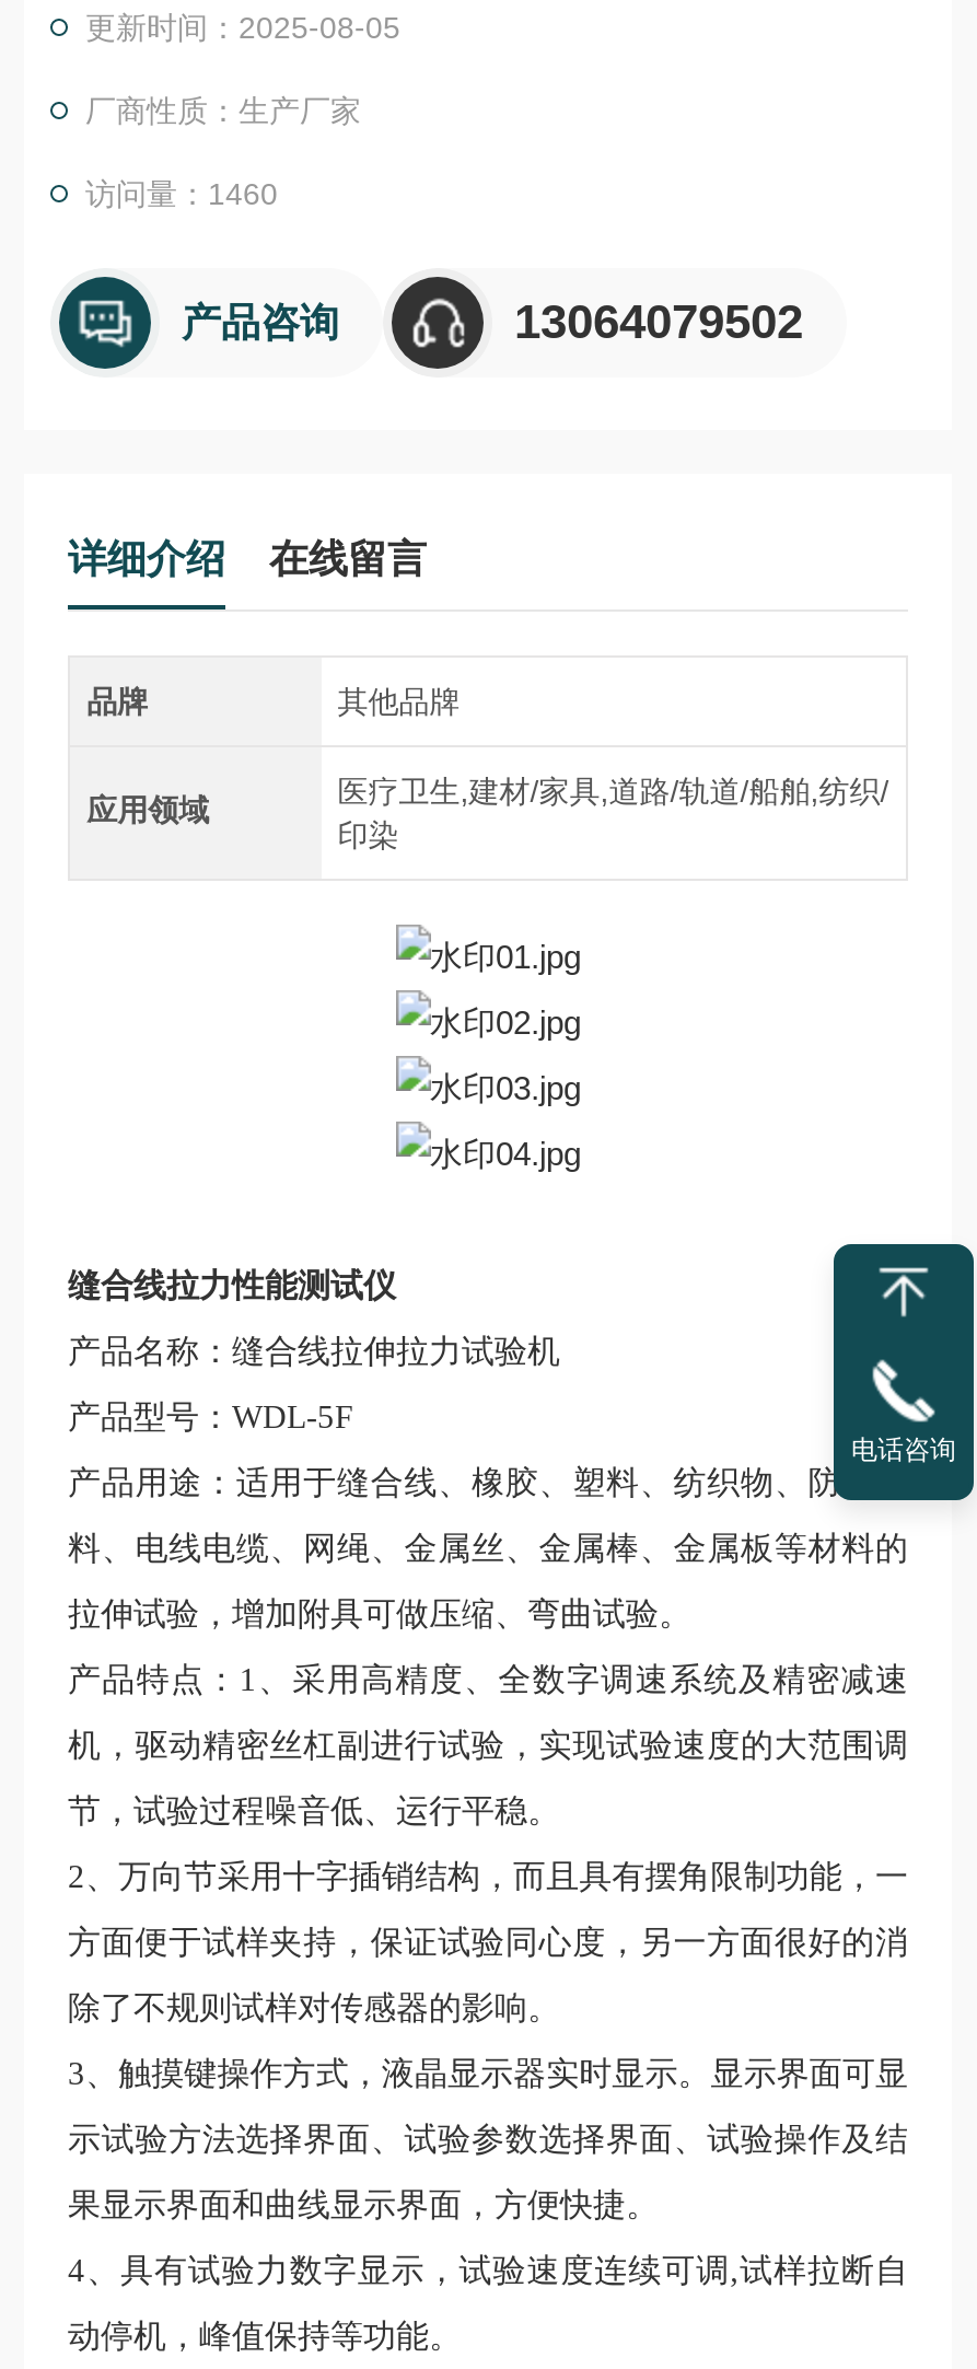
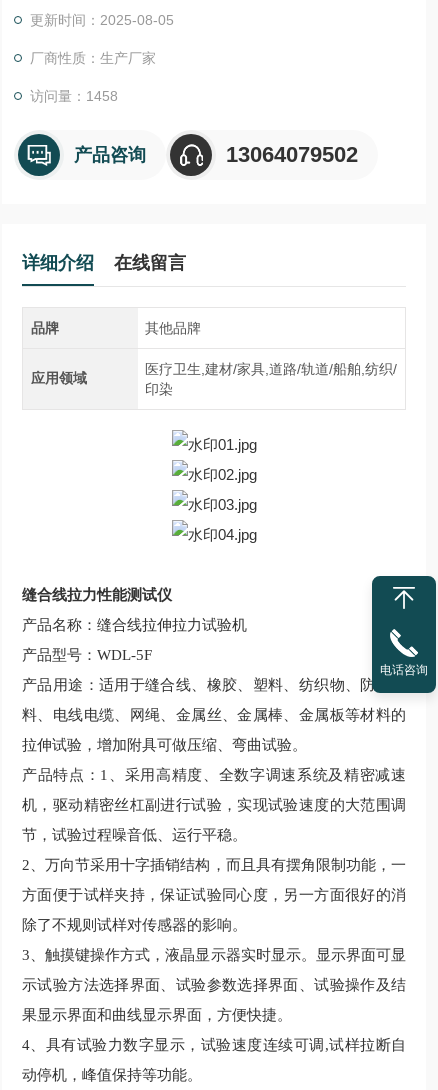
- 访问量：1460
+ 访问量：1458
